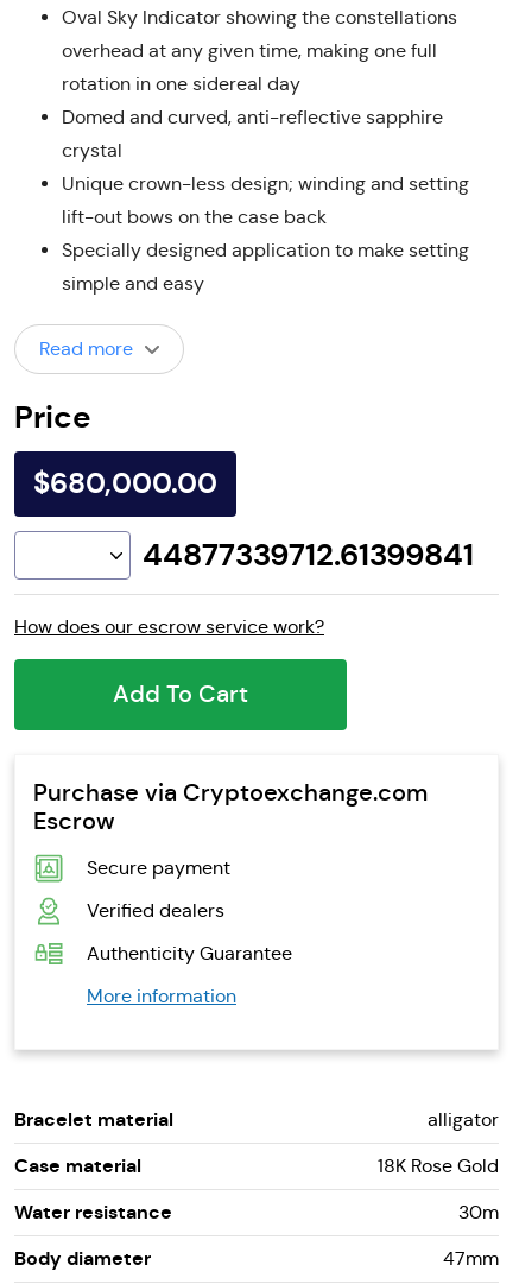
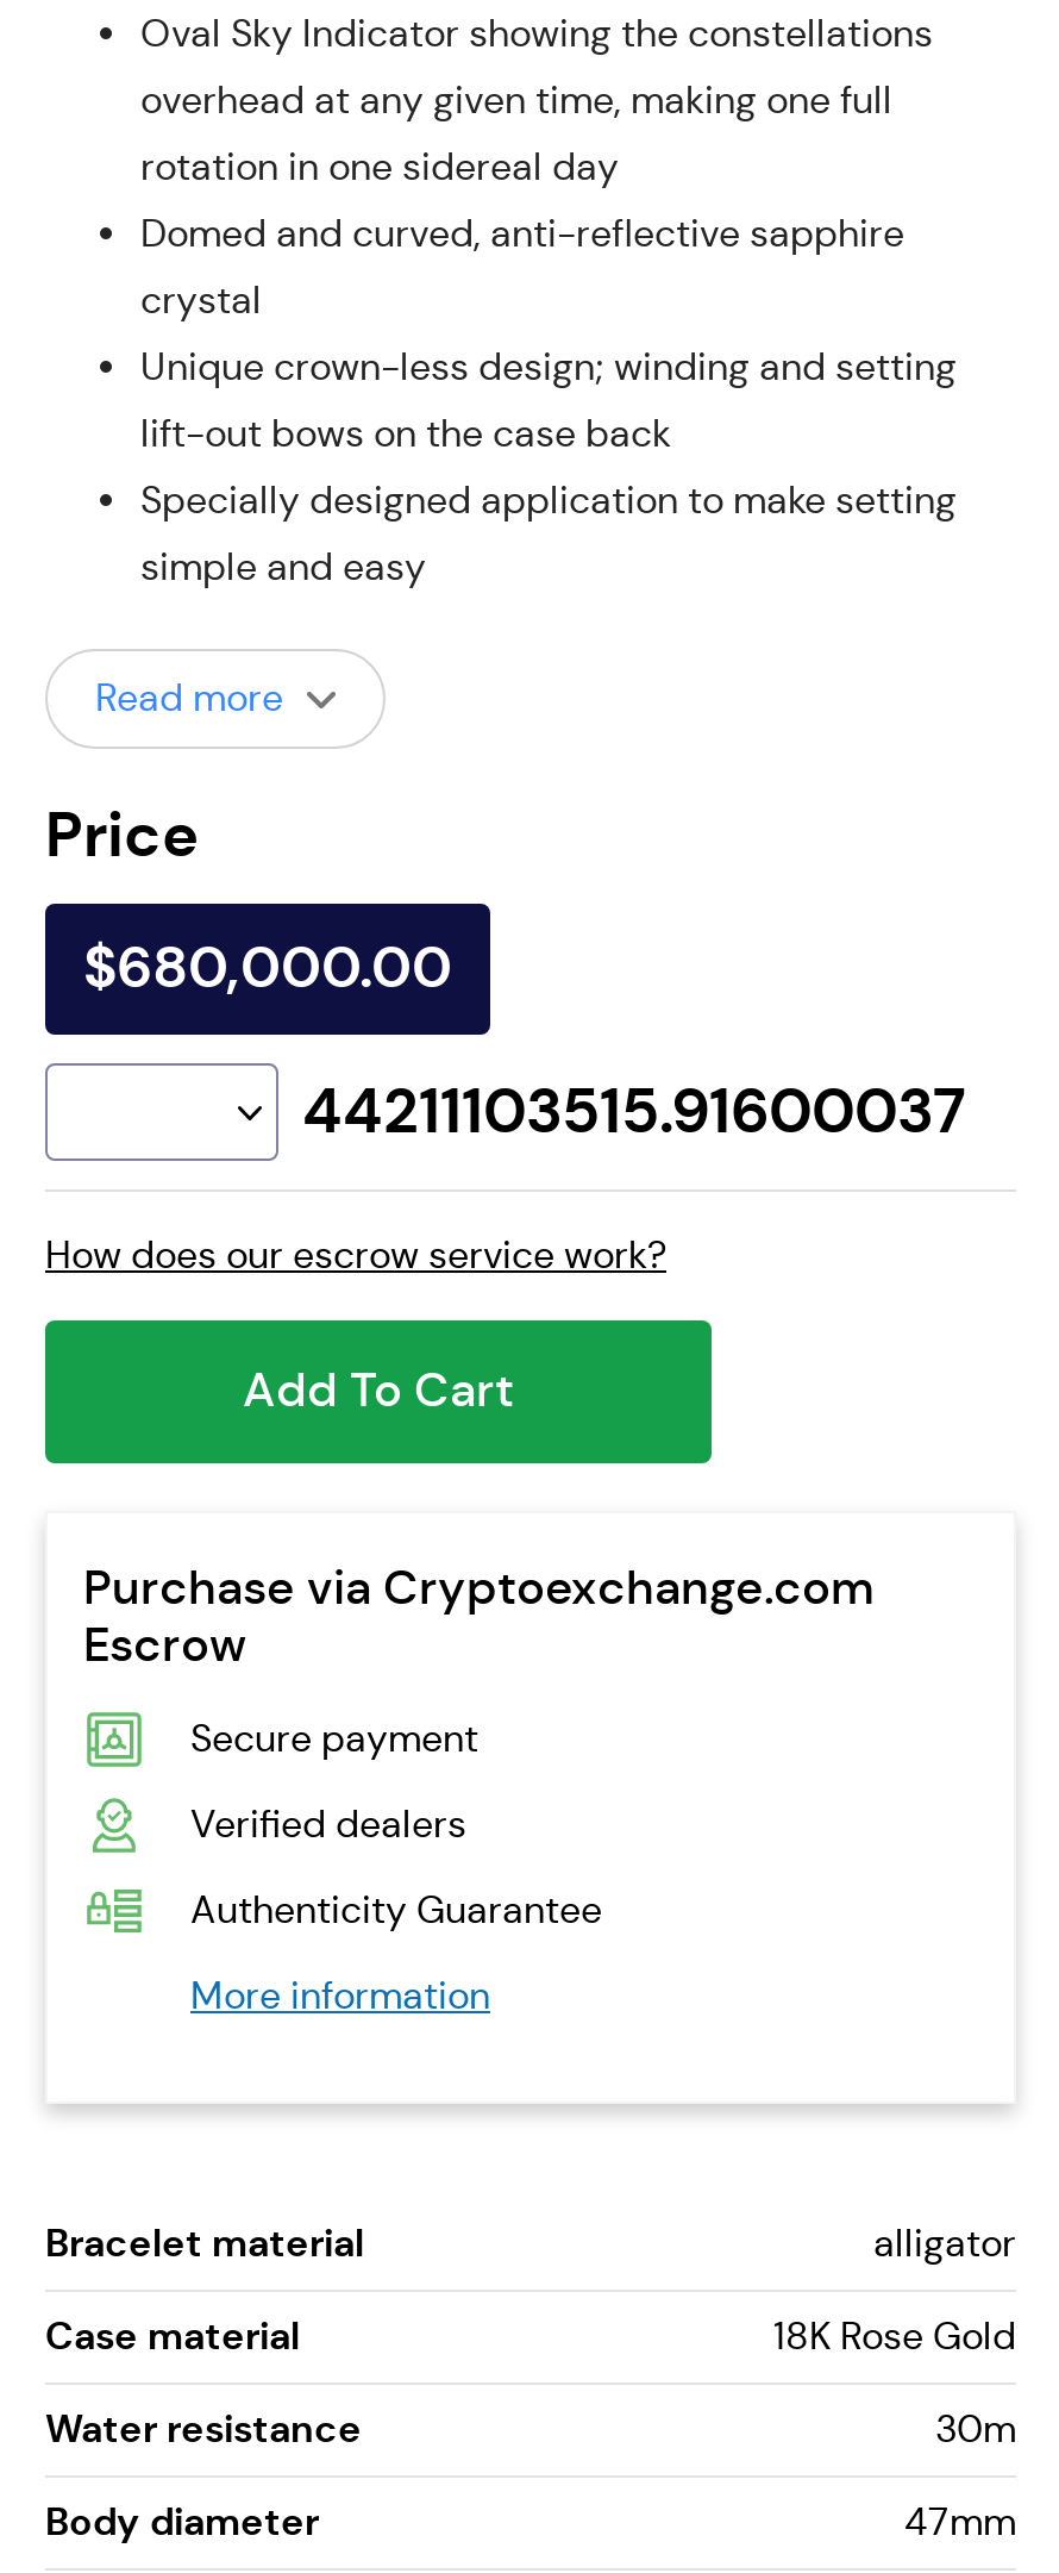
- 44877339712.61399841
+ 44211103515.91600037
